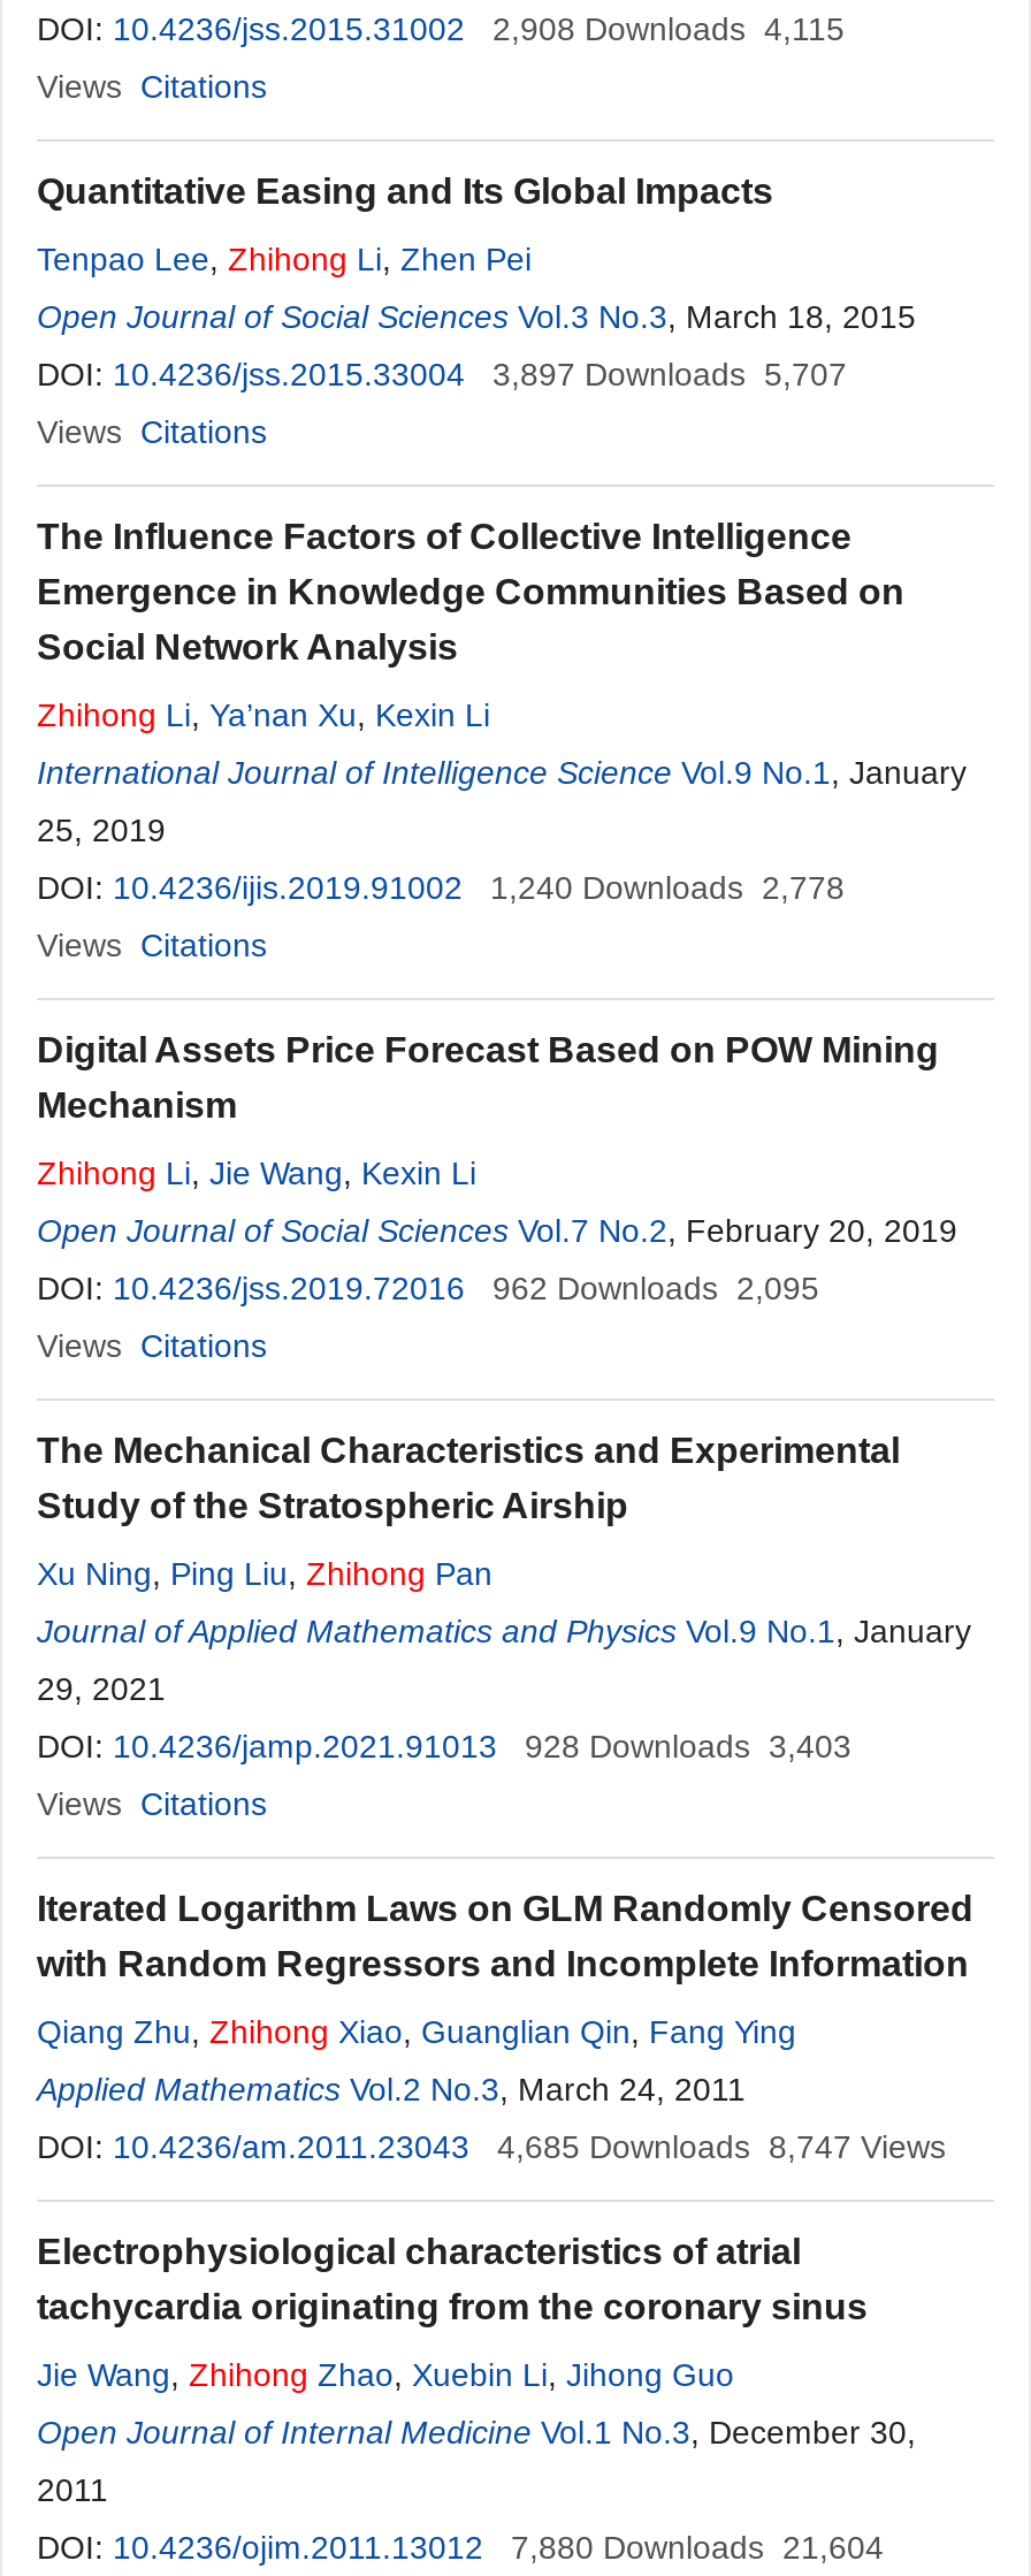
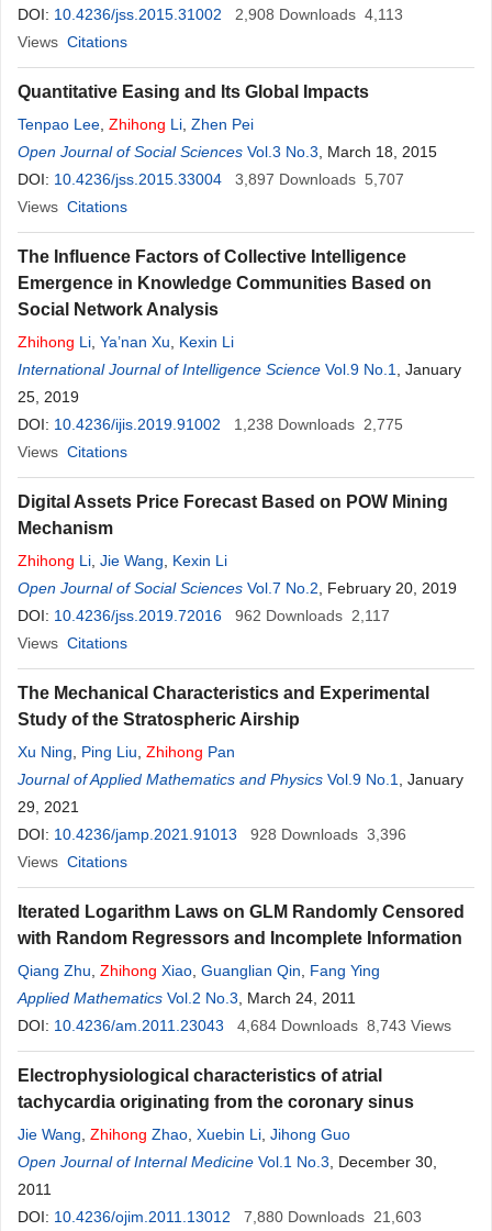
- DOI: 10.4236/jss.2015.31002 2,908 Downloads 4,115
+ DOI: 10.4236/jss.2015.31002 2,908 Downloads 4,113

- DOI: 10.4236/ijis.2019.91002 1,240 Downloads 2,778
+ DOI: 10.4236/ijis.2019.91002 1,238 Downloads 2,775

- DOI: 10.4236/jss.2019.72016 962 Downloads 2,095
+ DOI: 10.4236/jss.2019.72016 962 Downloads 2,117

- DOI: 10.4236/jamp.2021.91013 928 Downloads 3,403
+ DOI: 10.4236/jamp.2021.91013 928 Downloads 3,396

- 4,685 Downloads 8,747 Views
+ 4,684 Downloads 8,743 Views

- DOI: 10.4236/ojim.2011.13012 7,880 Downloads 21,604
+ DOI: 10.4236/ojim.2011.13012 7,880 Downloads 21,603
